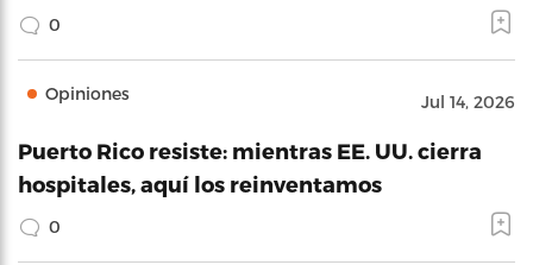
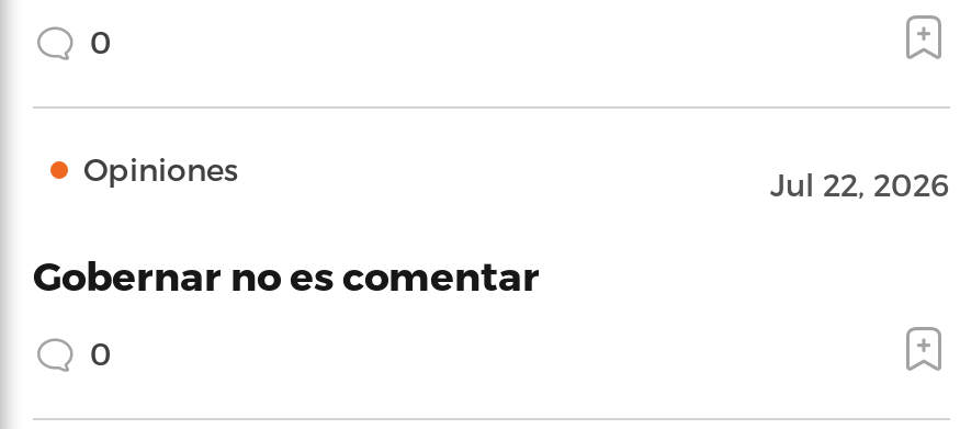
- Jul 14, 2026
+ Jul 22, 2026

- Puerto Rico resiste: mientras EE. UU. cierra
- hospitales, aquí los reinventamos
+ Gobernar no es comentar
